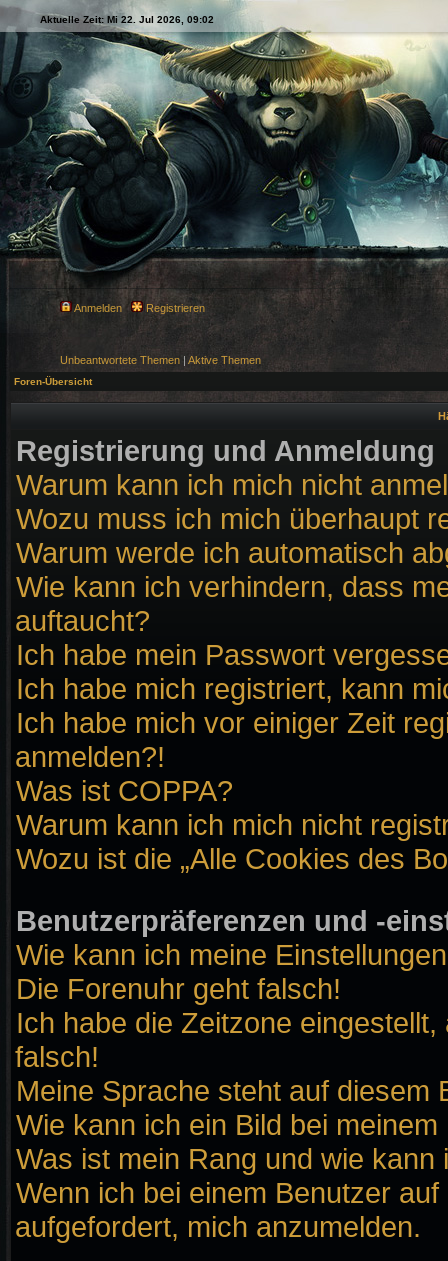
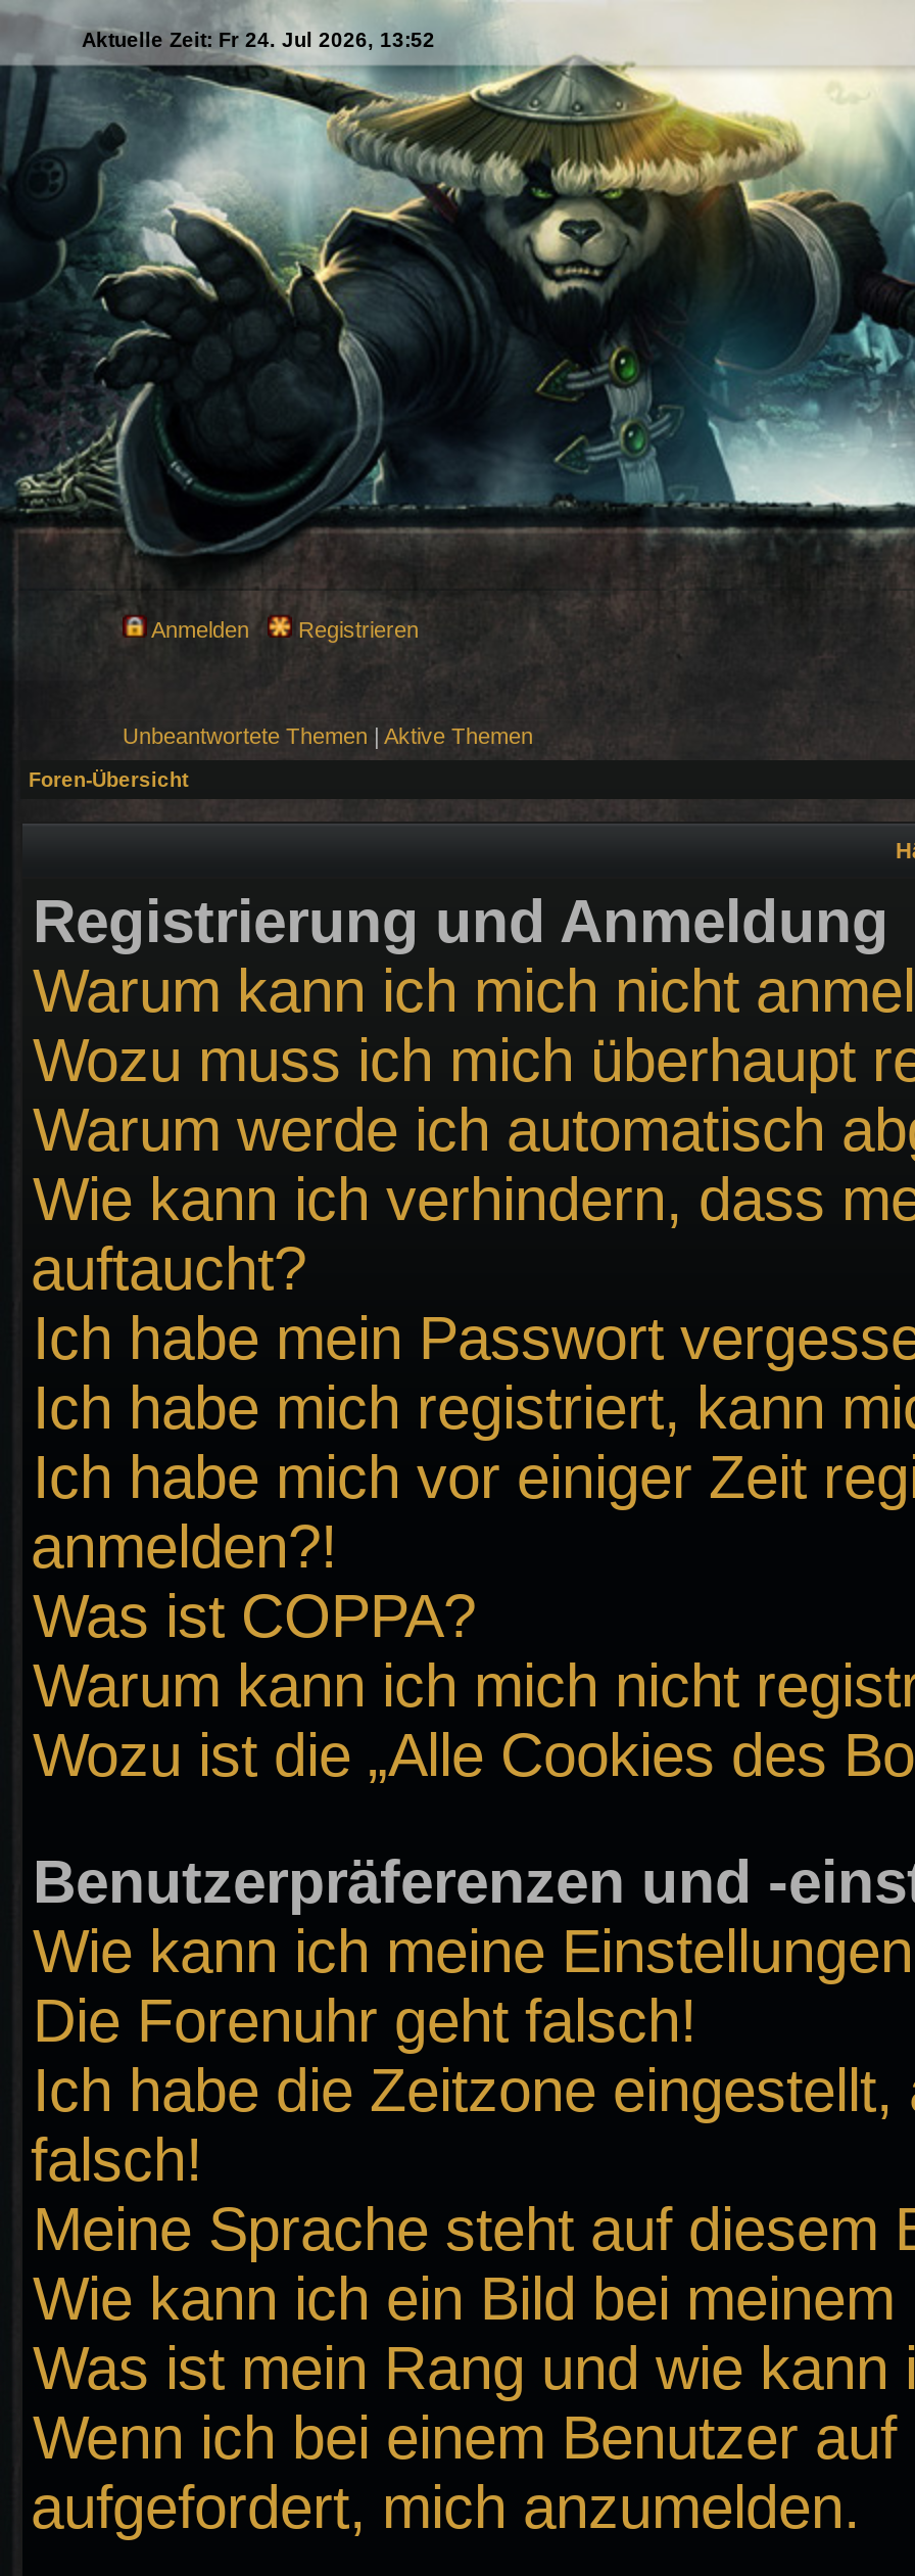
- Aktuelle Zeit: Mi 22. Jul 2026, 09:02
+ Aktuelle Zeit: Fr 24. Jul 2026, 13:52
